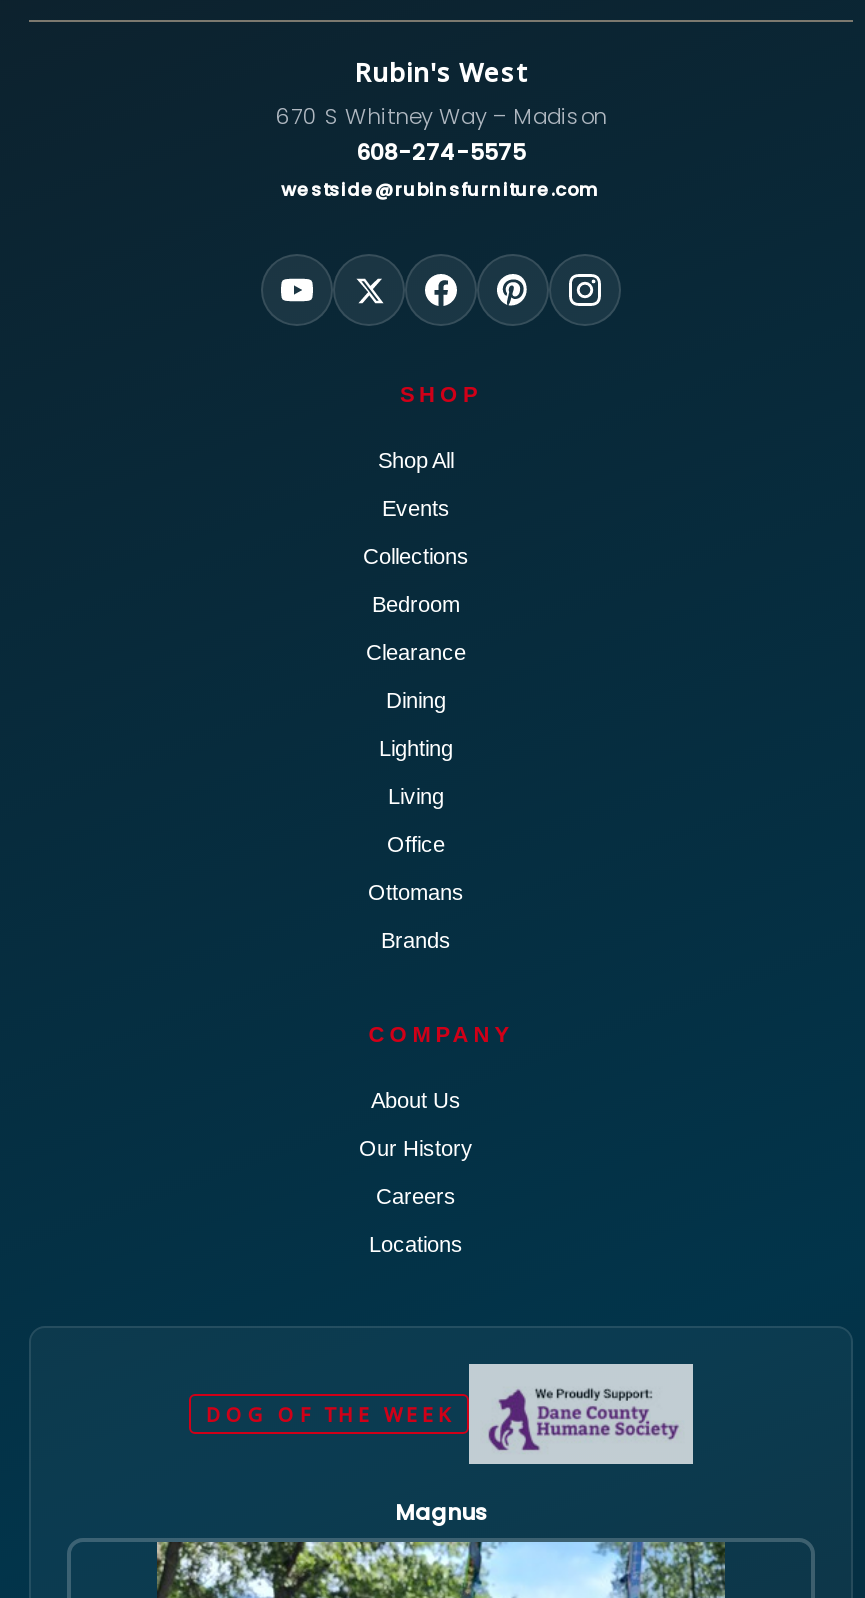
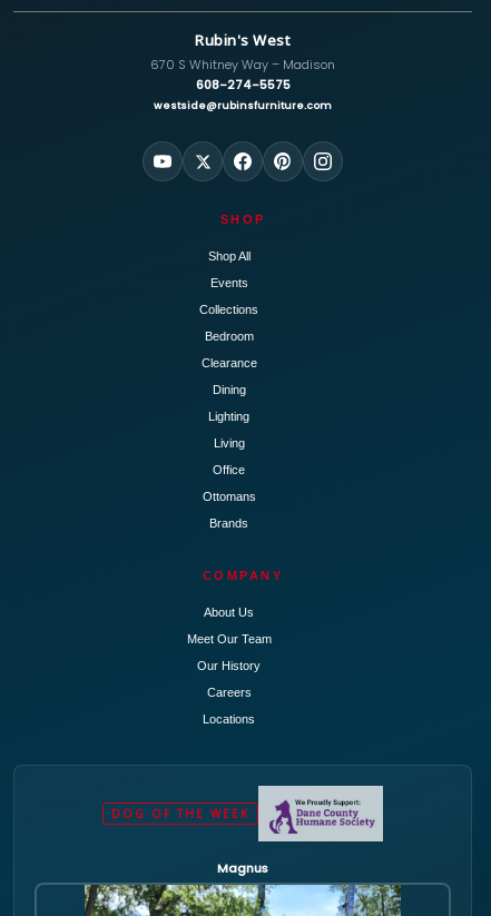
+ Meet Our Team
